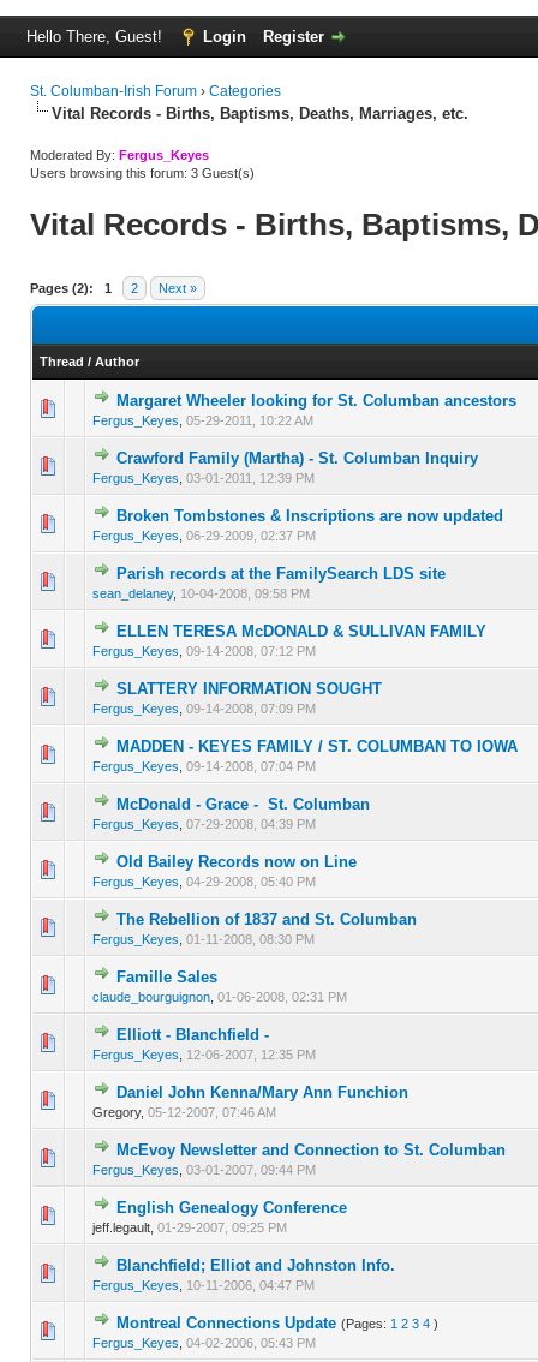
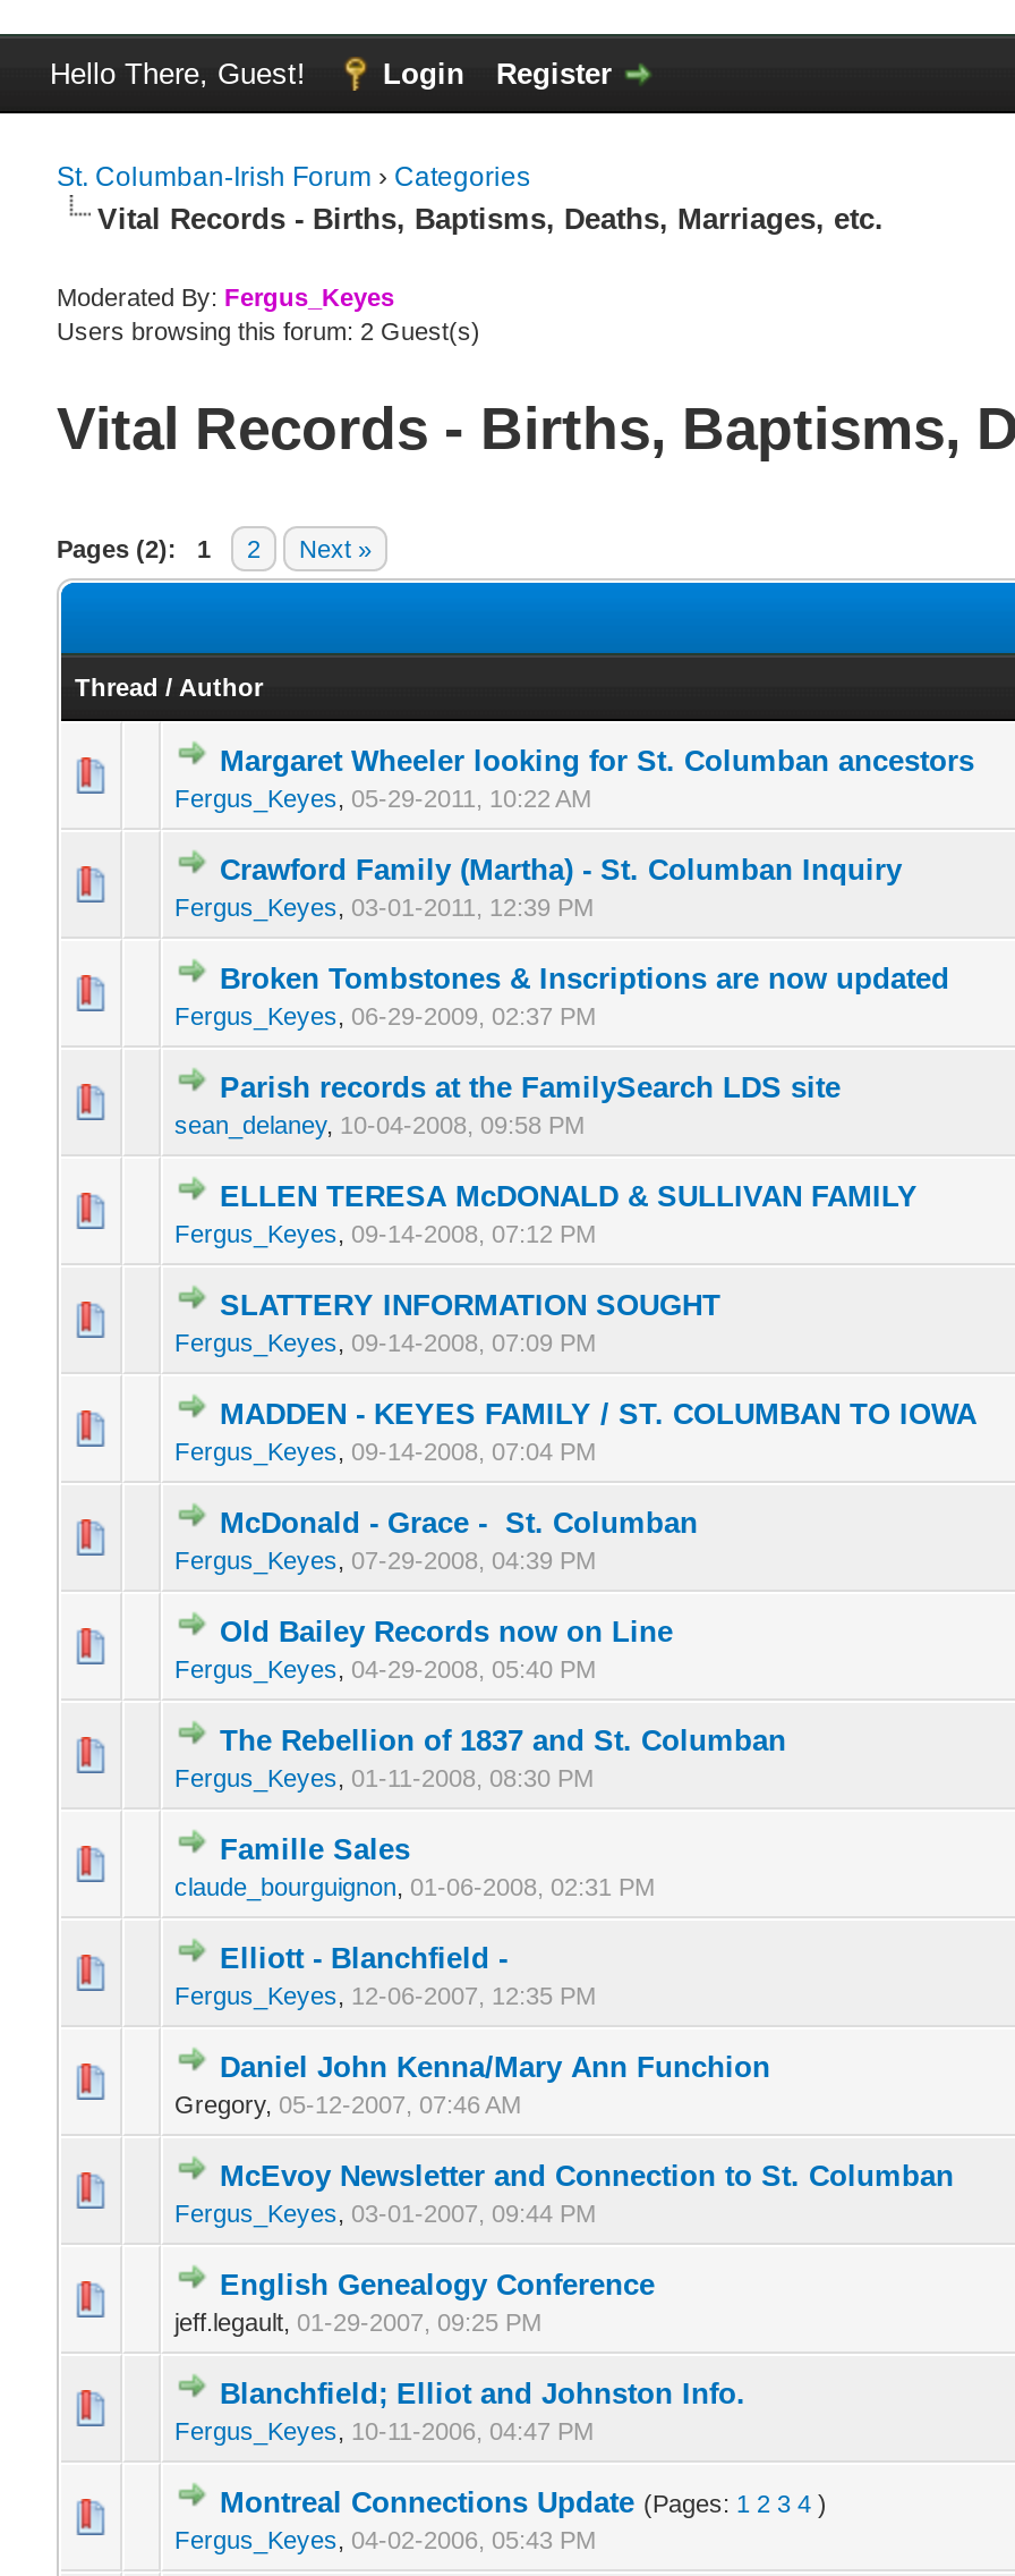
- Users browsing this forum: 3 Guest(s)
+ Users browsing this forum: 2 Guest(s)
